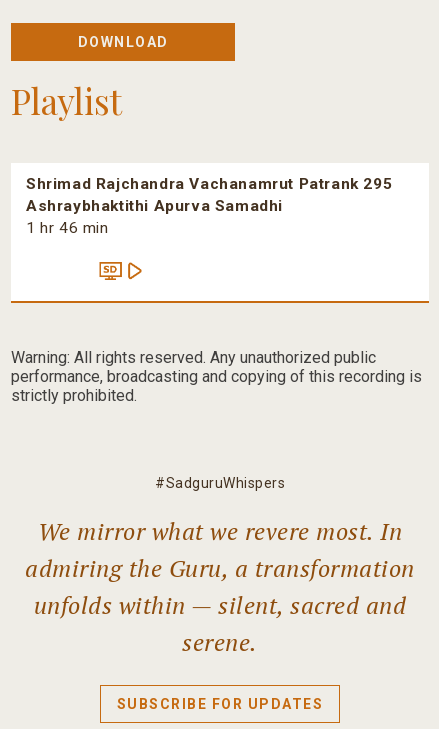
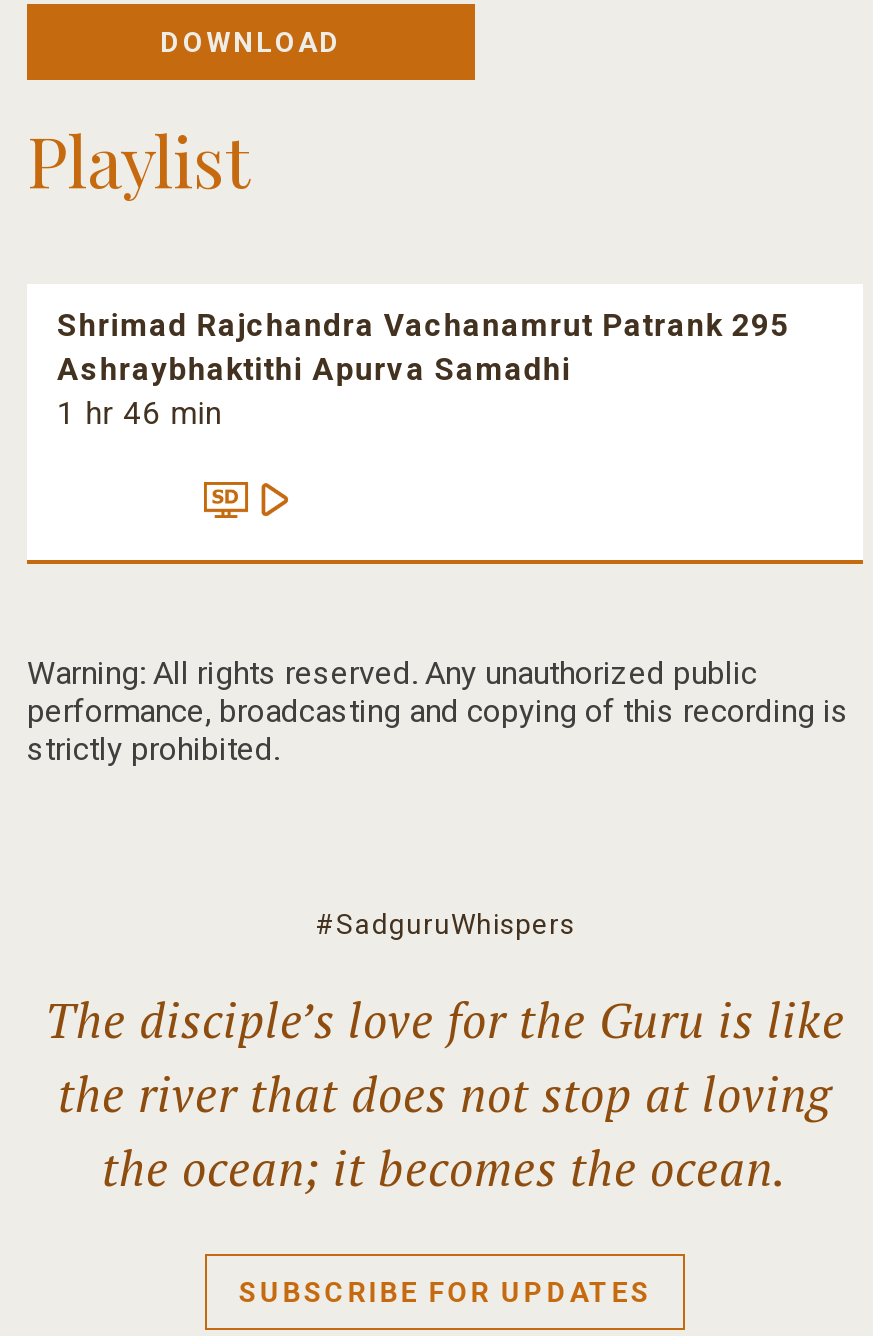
- We mirror what we revere most. In
- admiring the Guru, a transformation
- unfolds within — silent, sacred and
- serene.
+ The disciple’s love for the Guru is like
+ the river that does not stop at loving
+ the ocean; it becomes the ocean.
